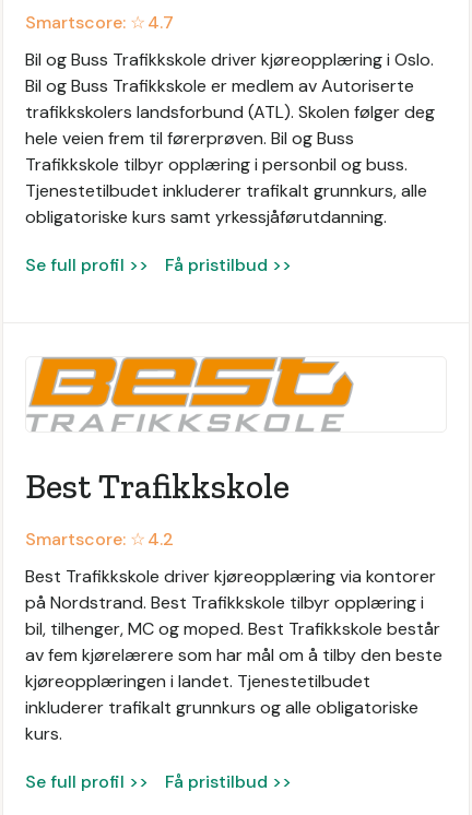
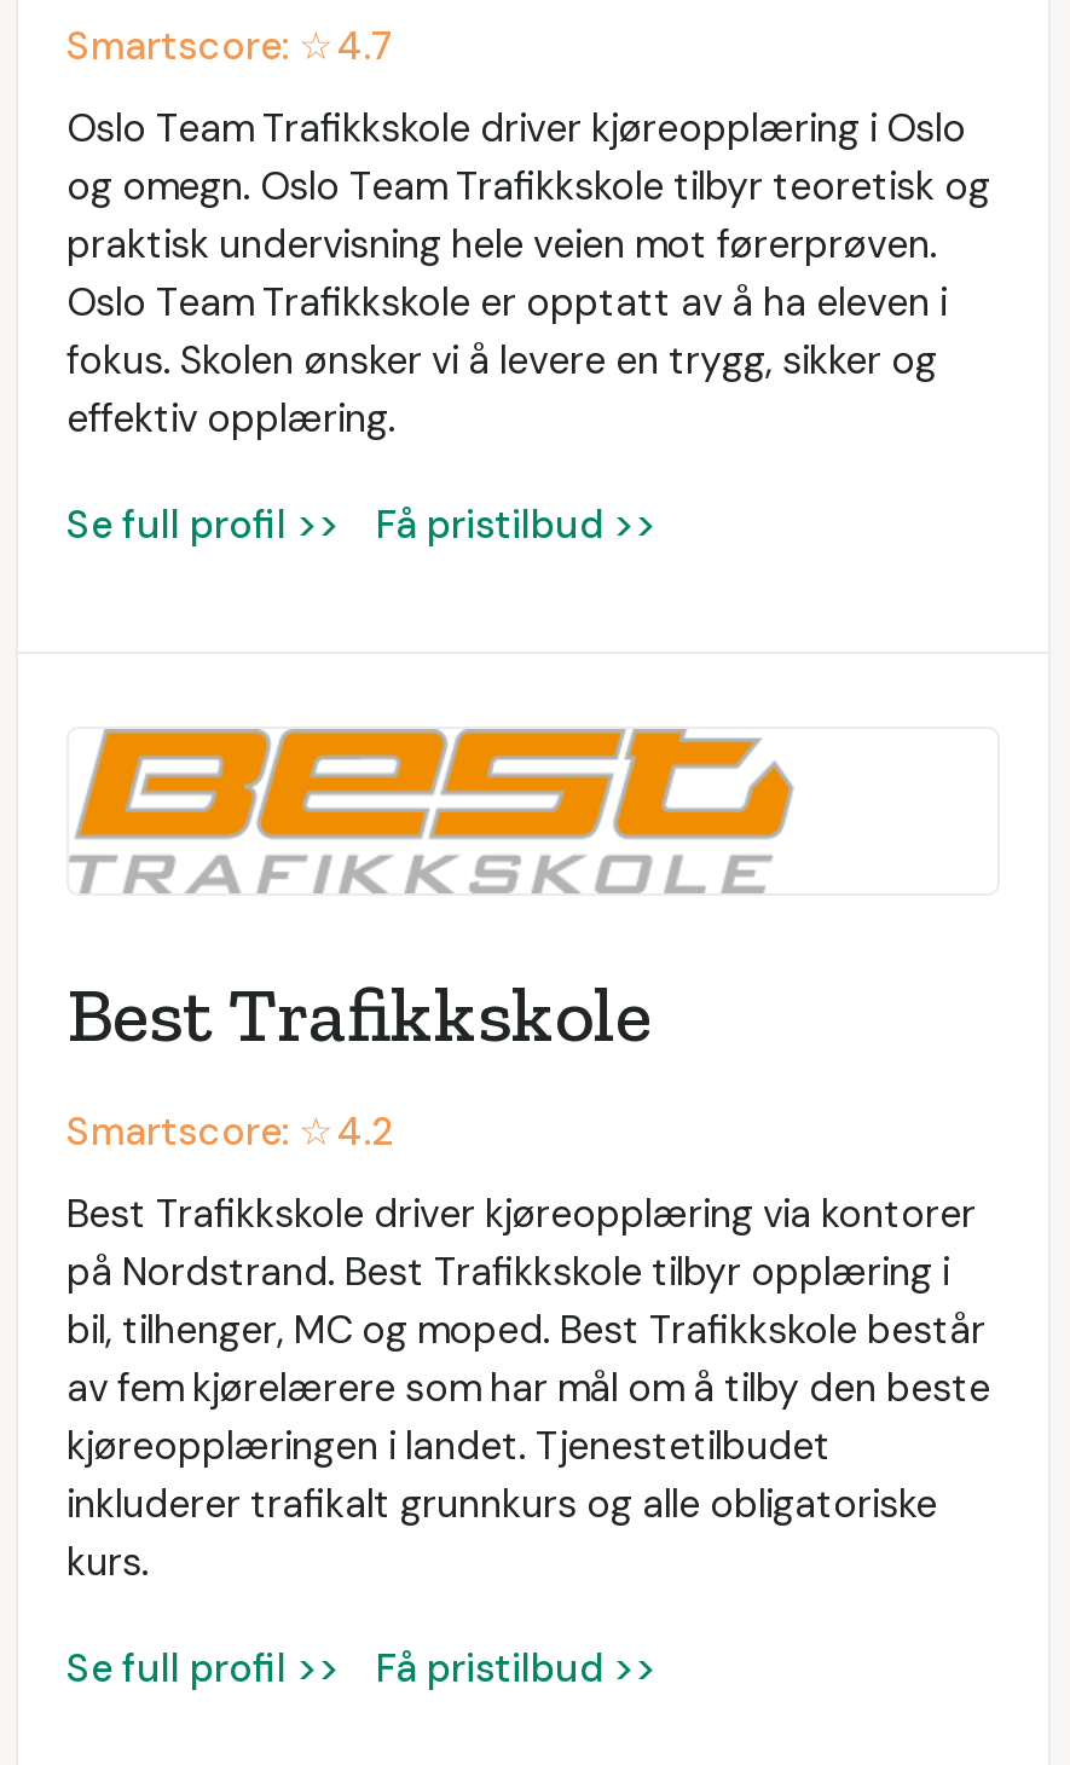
- Bil og Buss Trafikkskole driver kjøreopplæring i Oslo.
- Bil og Buss Trafikkskole er medlem av Autoriserte
- trafikkskolers landsforbund (ATL). Skolen følger deg
- hele veien frem til førerprøven. Bil og Buss
- Trafikkskole tilbyr opplæring i personbil og buss.
- Tjenestetilbudet inkluderer trafikalt grunnkurs, alle
- obligatoriske kurs samt yrkessjåførutdanning.
+ Oslo Team Trafikkskole driver kjøreopplæring i Oslo
+ og omegn. Oslo Team Trafikkskole tilbyr teoretisk og
+ praktisk undervisning hele veien mot førerprøven.
+ Oslo Team Trafikkskole er opptatt av å ha eleven i
+ fokus. Skolen ønsker vi å levere en trygg, sikker og
+ effektiv opplæring.
